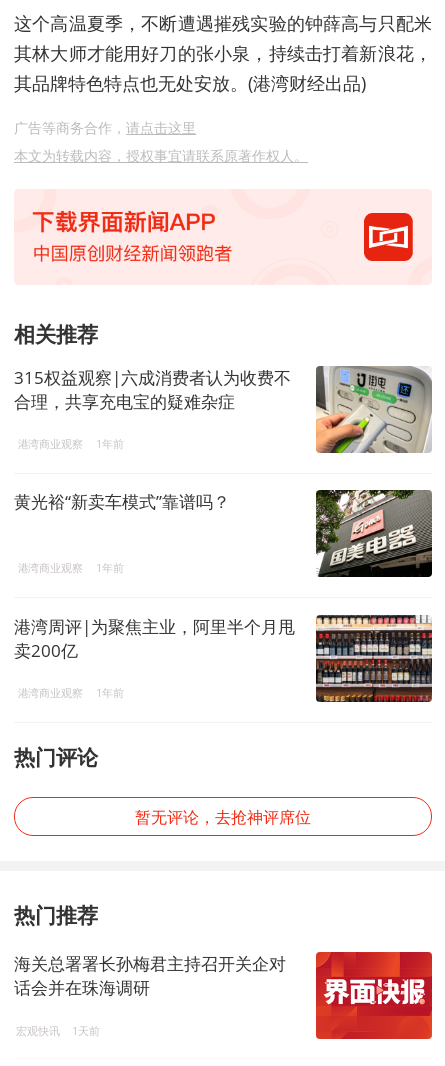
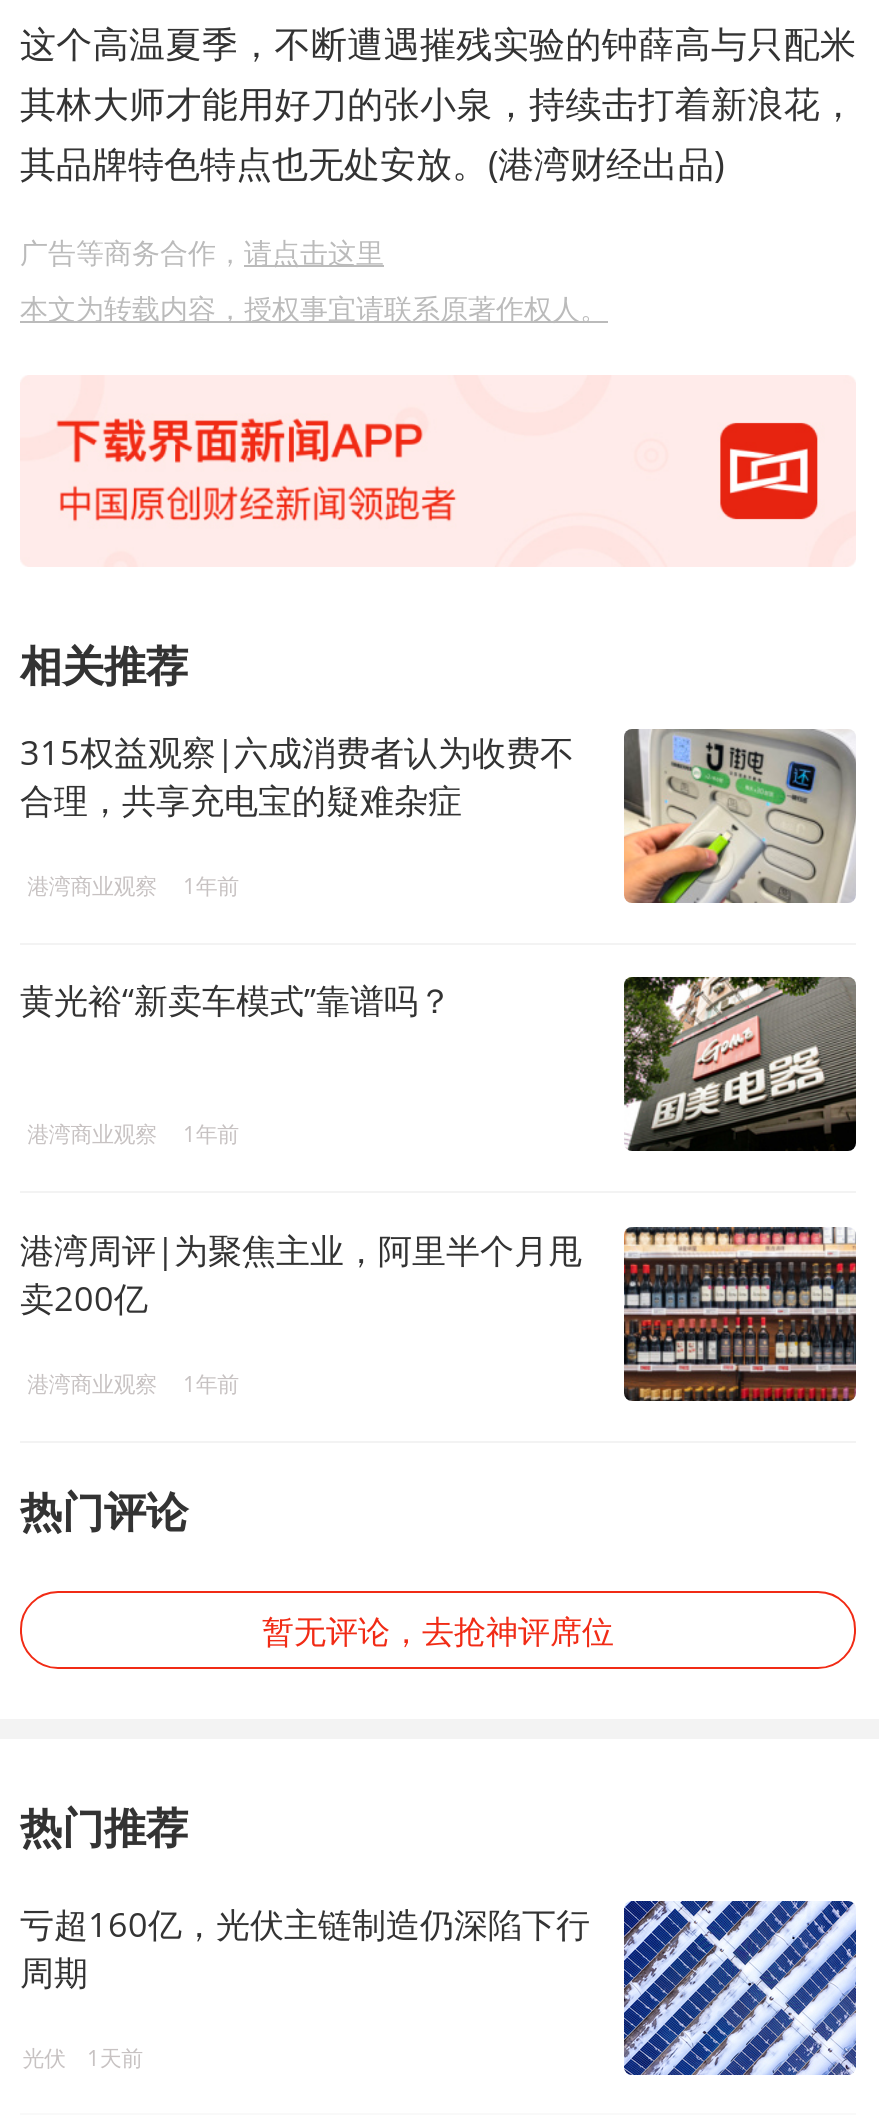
- [image]
- 海关总署署长孙梅君主持召开关企对
- 话会并在珠海调研
+ [image]
+ 亏超160亿，光伏主链制造仍深陷下行
+ 周期

- 宏观快讯
+ 光伏
